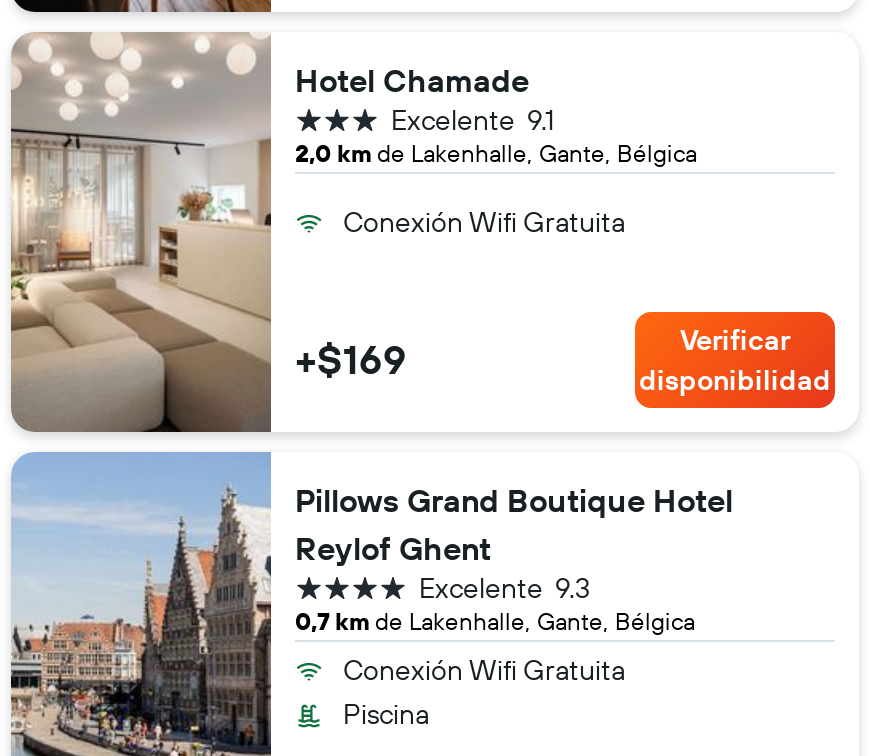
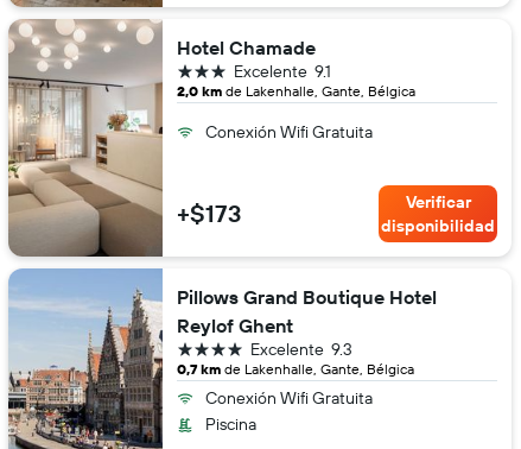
- +$169
+ +$173
